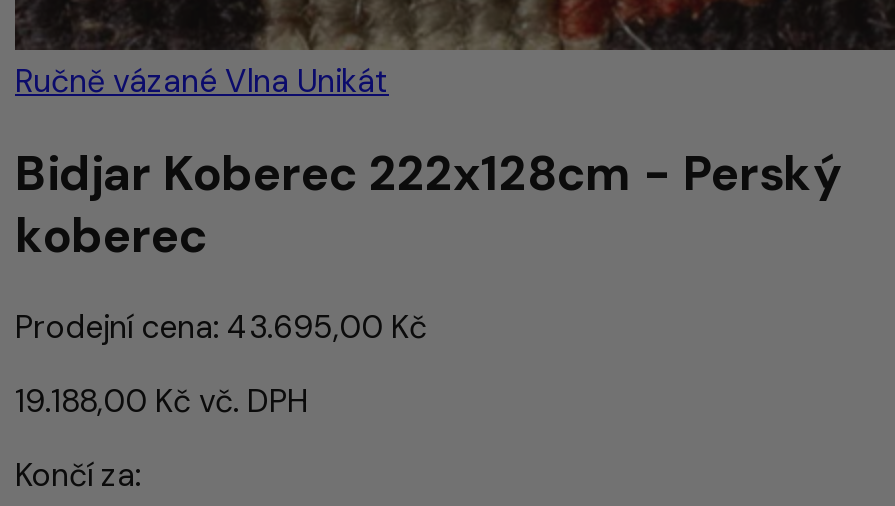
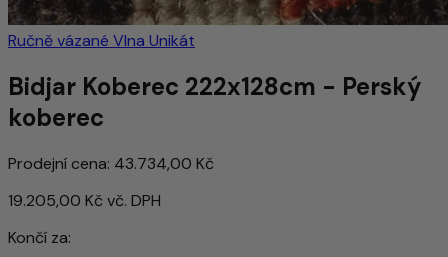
- Prodejní cena: 43.695,00 Kč
+ Prodejní cena: 43.734,00 Kč

- 19.188,00 Kč vč. DPH
+ 19.205,00 Kč vč. DPH
